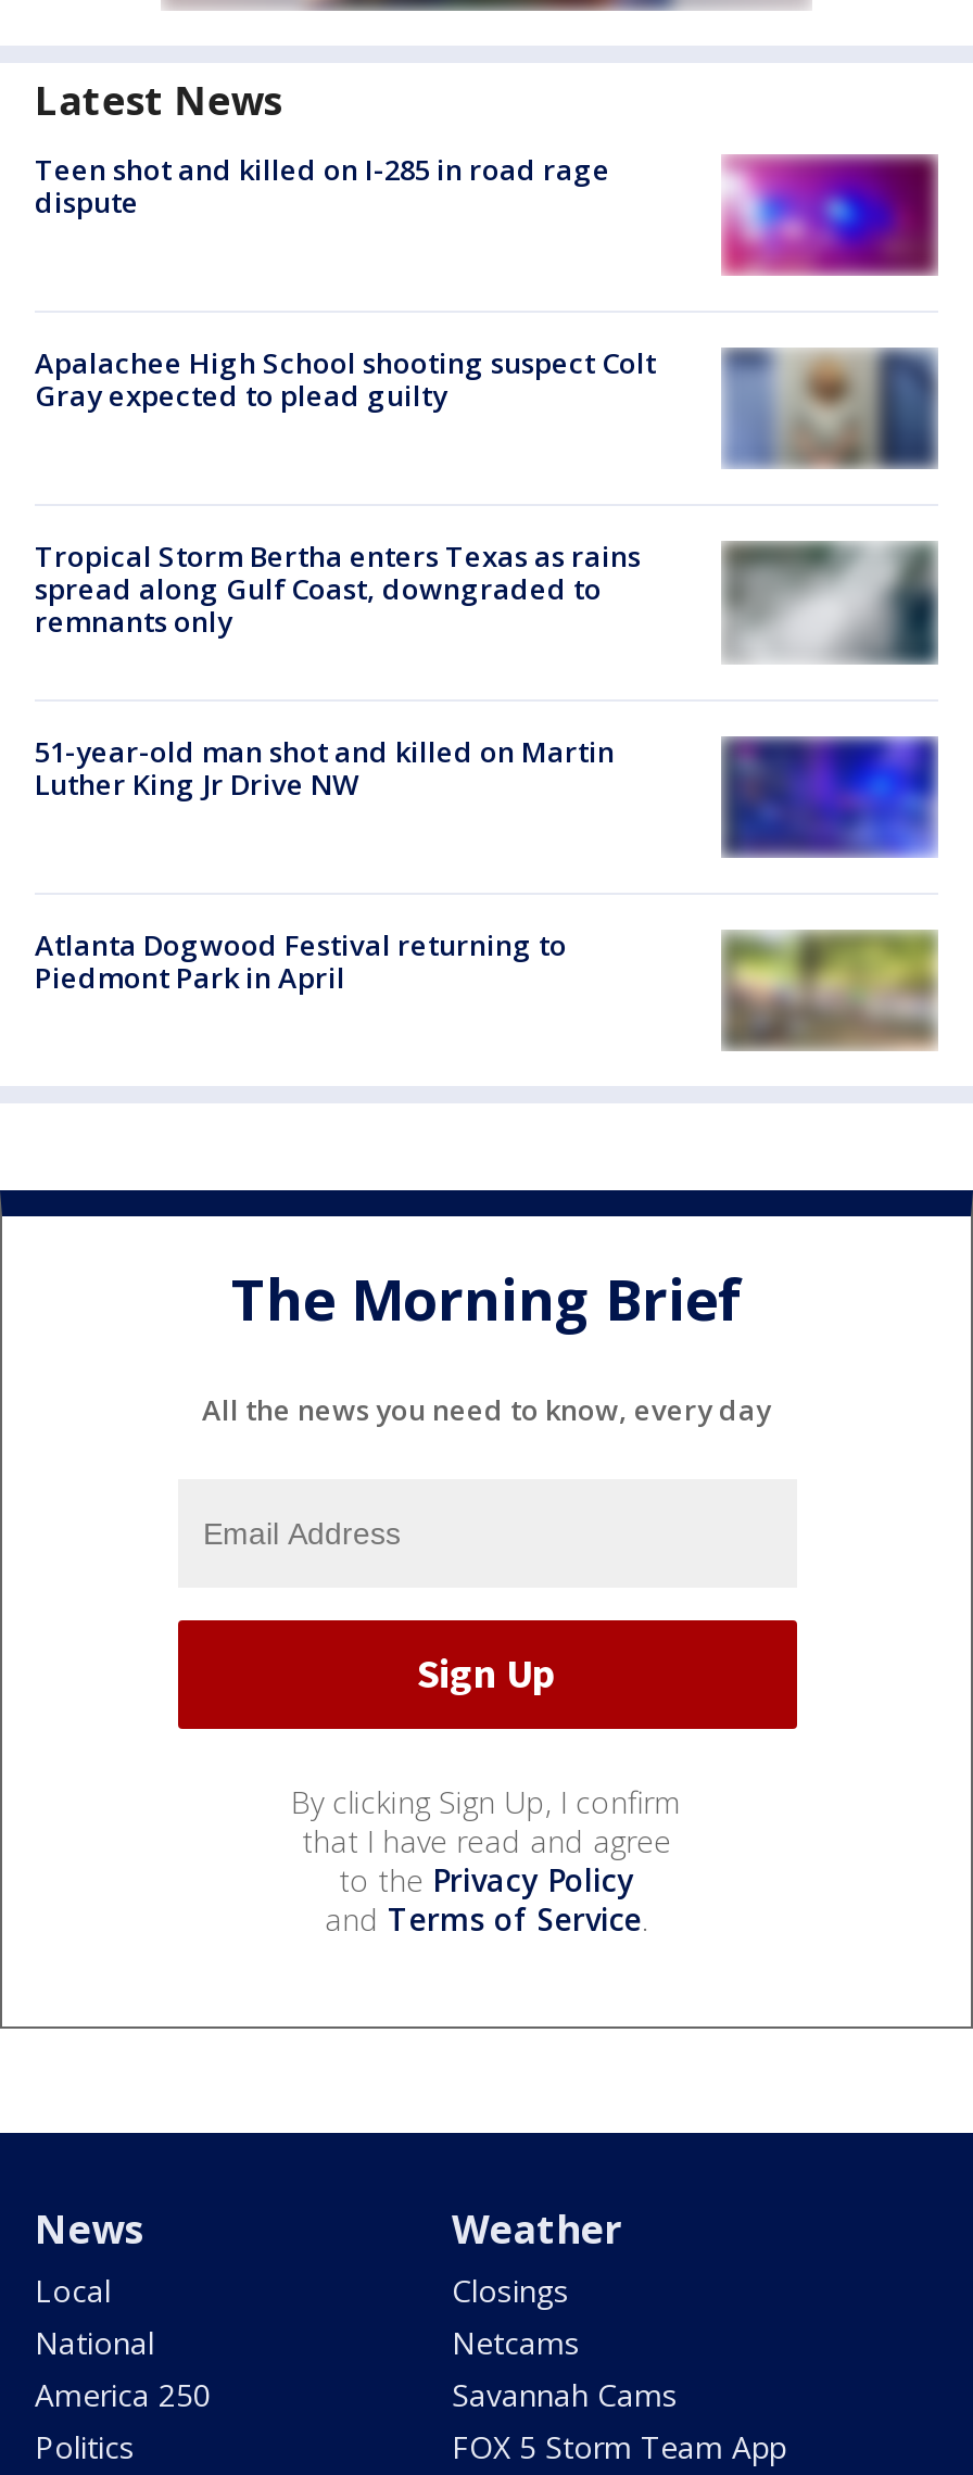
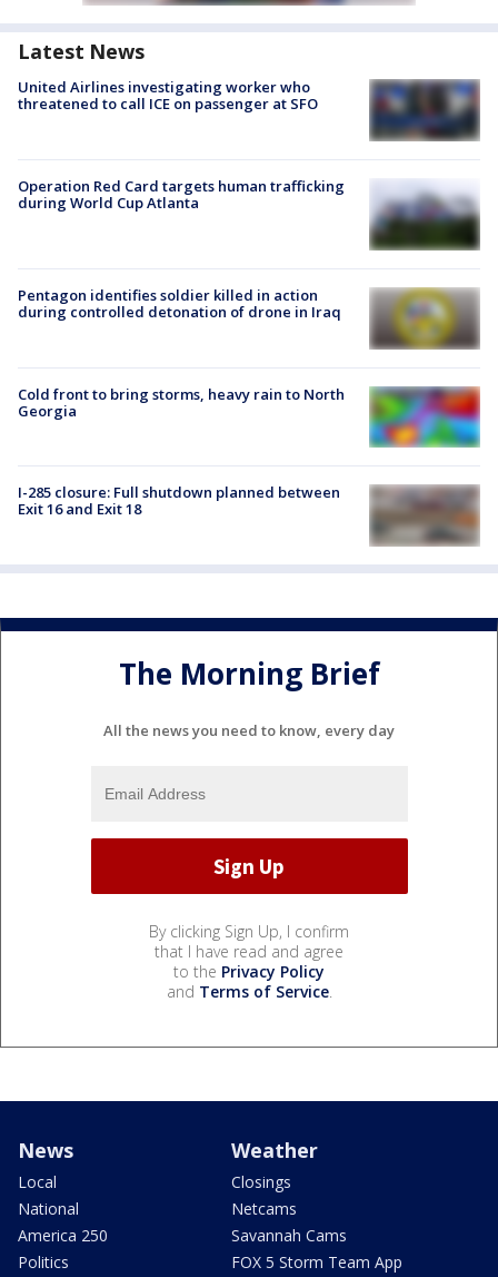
- Teen shot and killed on I-285 in road rage
- dispute
+ United Airlines investigating worker who
+ threatened to call ICE on passenger at SFO

- [image]
+ [image]

- [image]
- Apalachee High School shooting suspect Colt
- Gray expected to plead guilty
+ [image]
+ Operation Red Card targets human trafficking
+ during World Cup Atlanta

- [image]
- Tropical Storm Bertha enters Texas as rains
- spread along Gulf Coast, downgraded to
- remnants only
+ [image]
+ Pentagon identifies soldier killed in action
+ during controlled detonation of drone in Iraq

- 51-year-old man shot and killed on Martin
- Luther King Jr Drive NW
+ Cold front to bring storms, heavy rain to North
+ Georgia

- [image]
+ [image]

- Atlanta Dogwood Festival returning to
- Piedmont Park in April
+ I-285 closure: Full shutdown planned between
+ Exit 16 and Exit 18

- [image]
+ [image]
